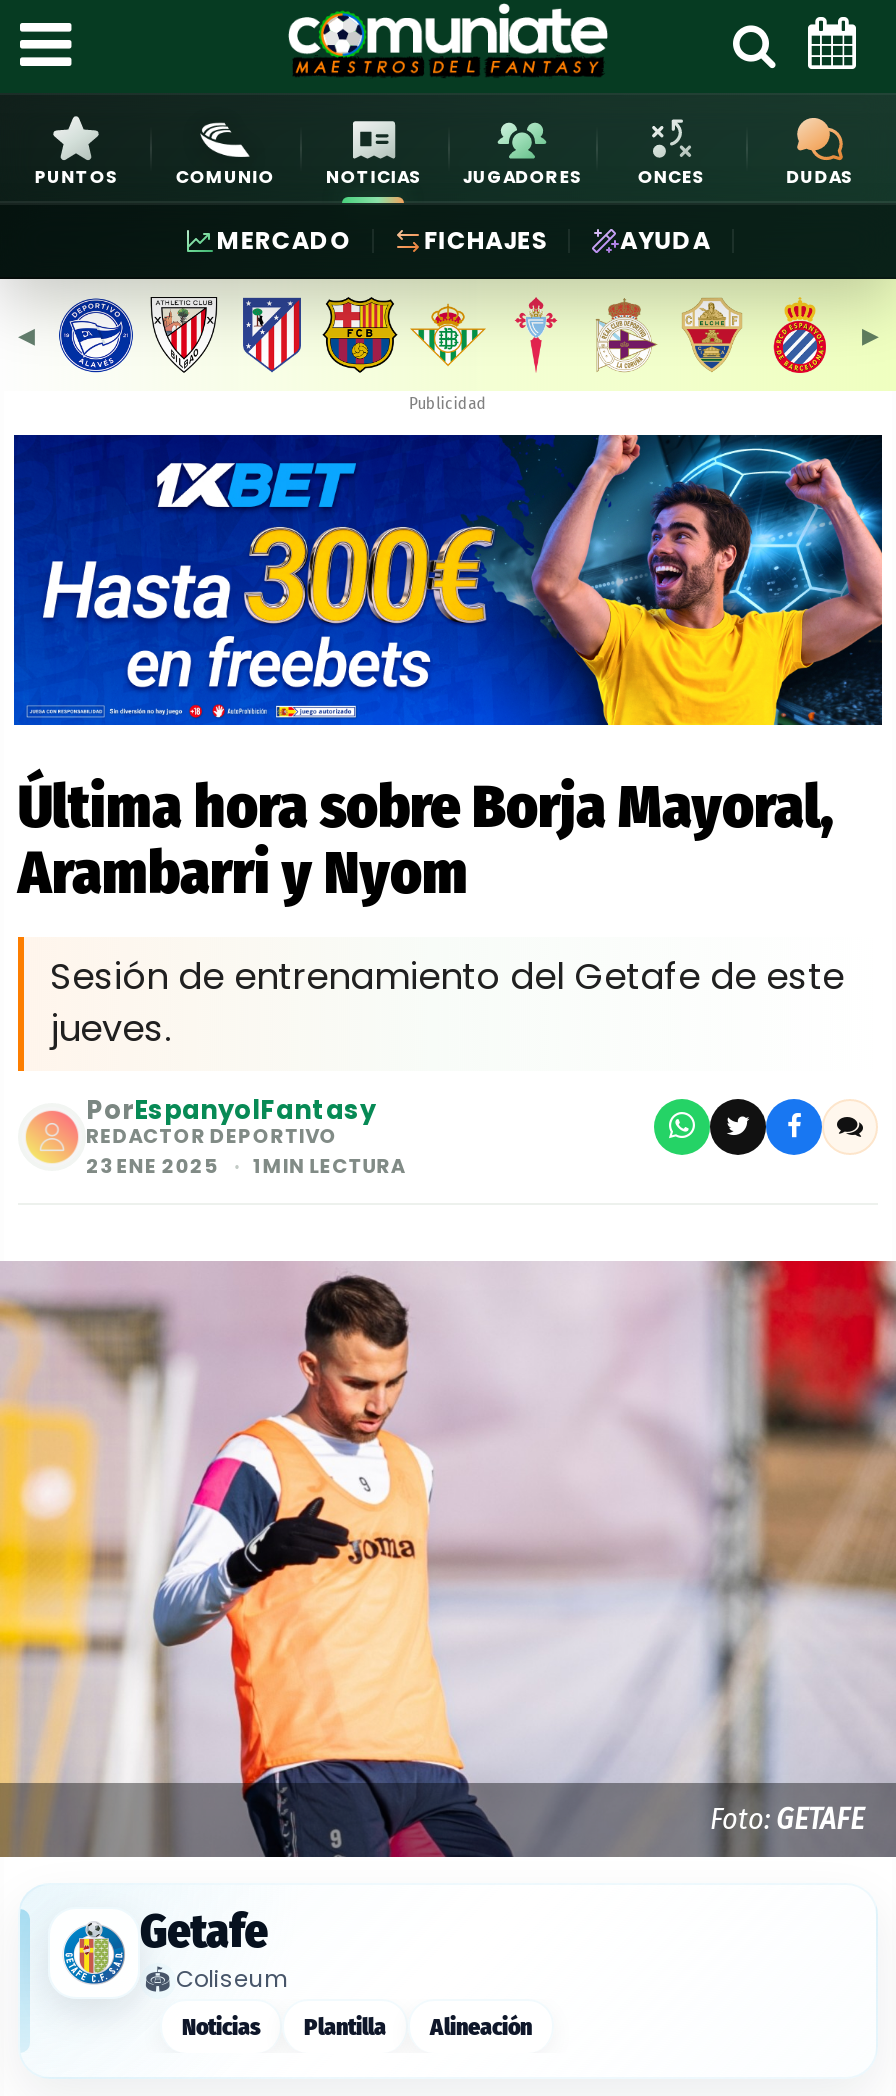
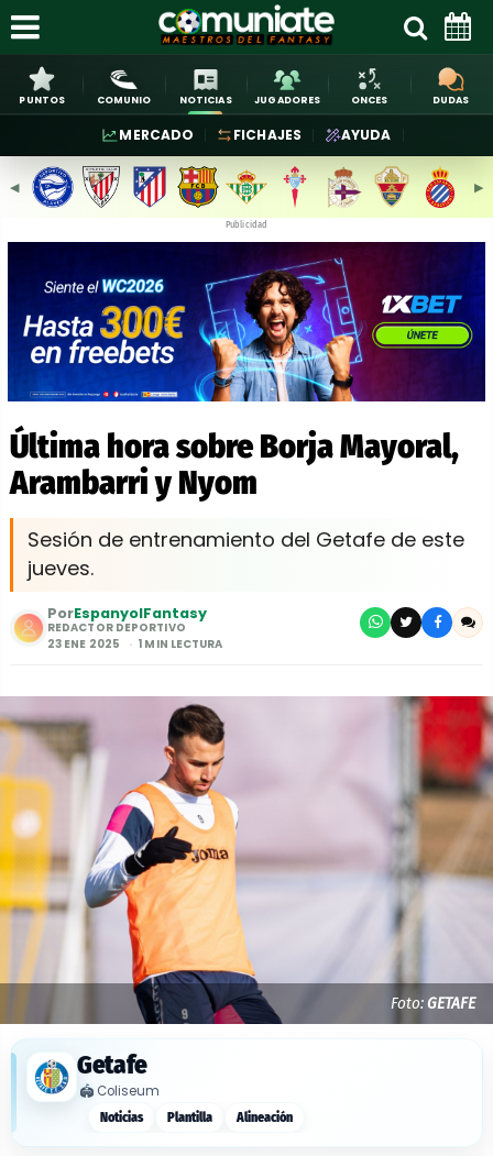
- [image]
+ [image]
